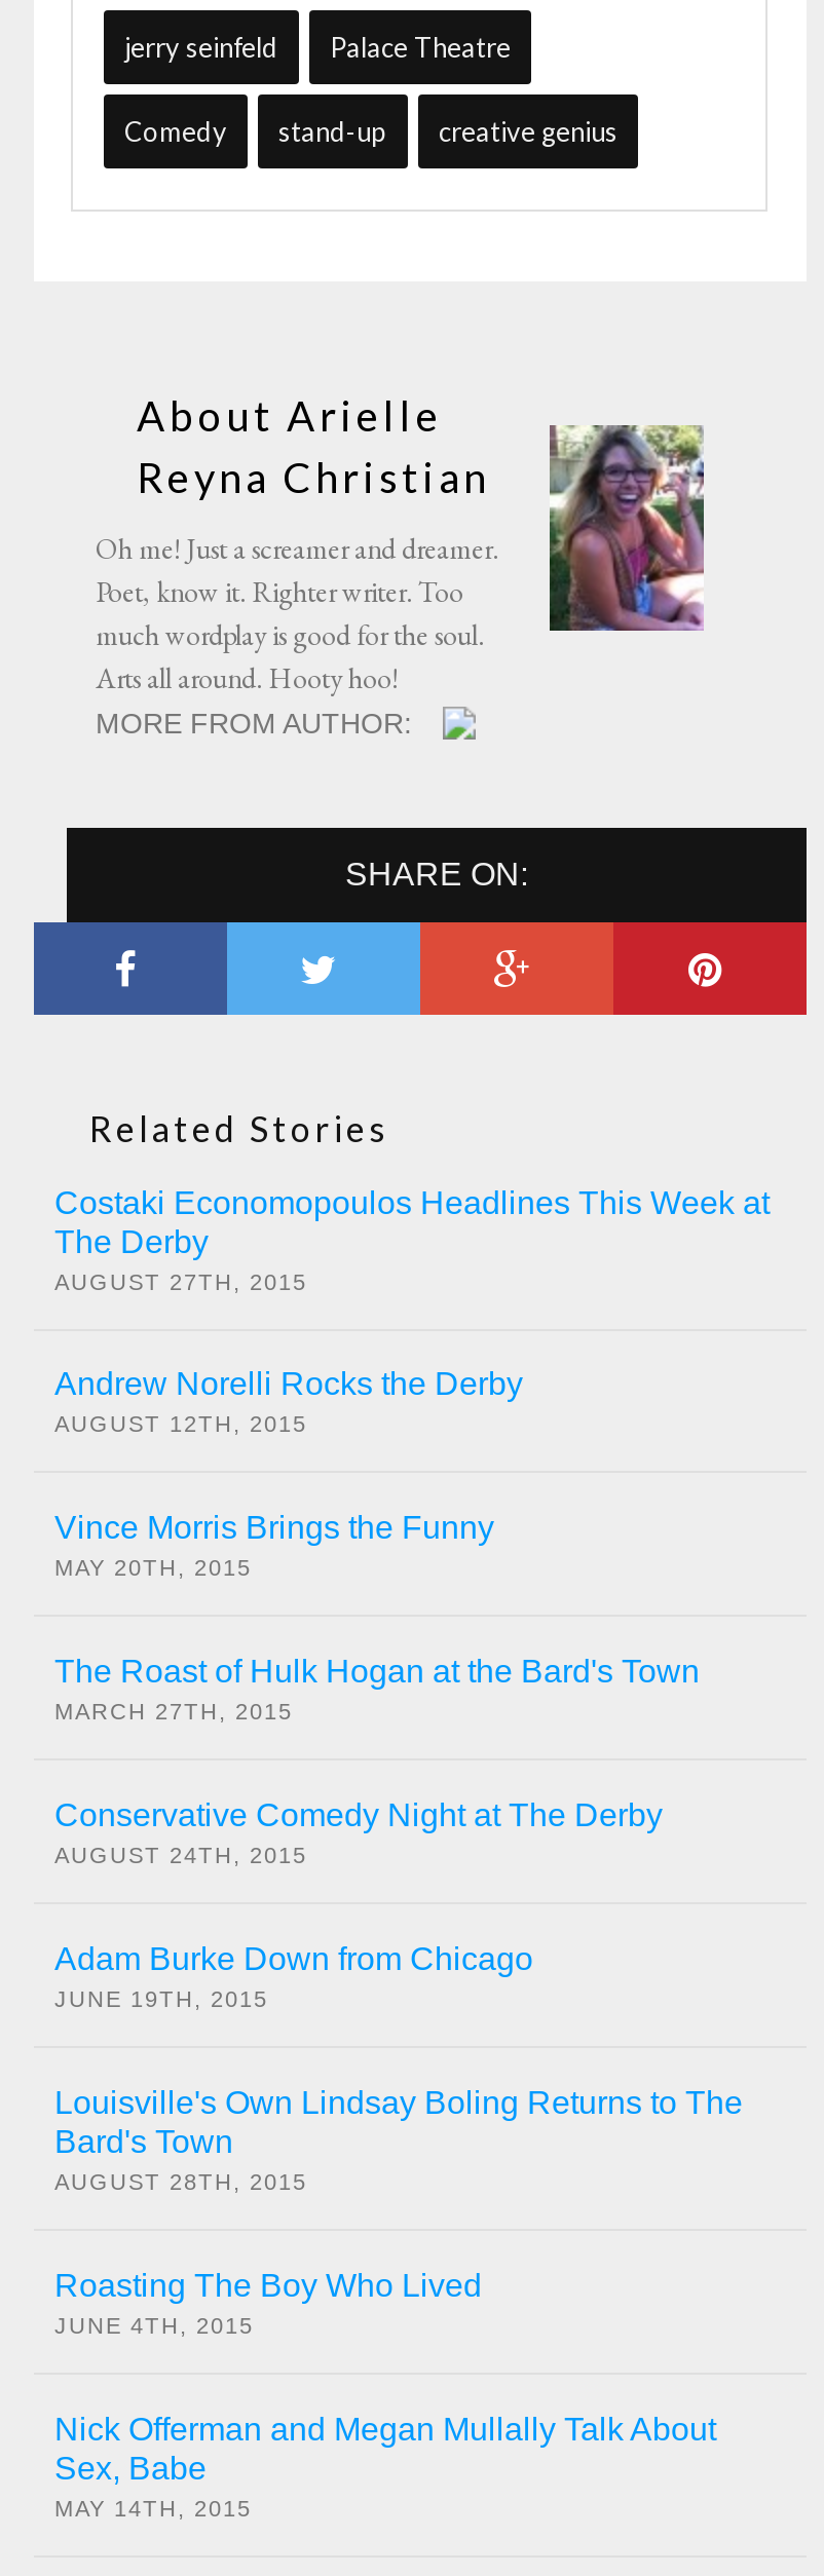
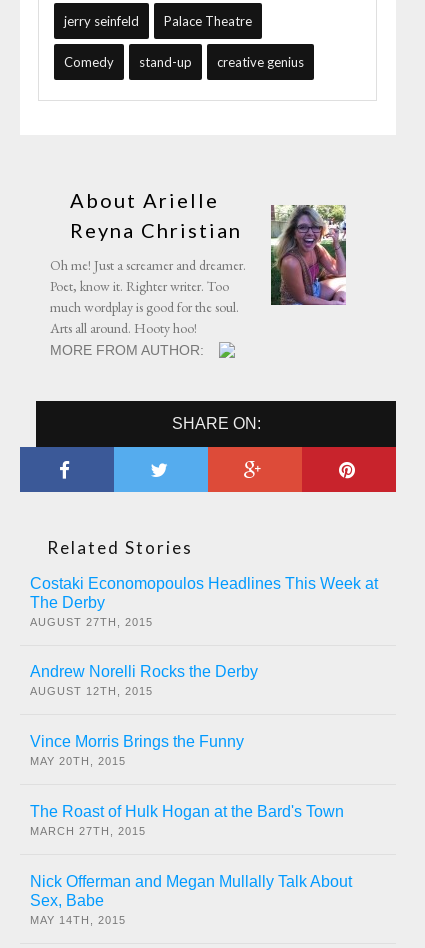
- Conservative Comedy Night at The Derby
- AUGUST 24TH, 2015
- Adam Burke Down from Chicago
- JUNE 19TH, 2015
- Louisville's Own Lindsay Boling Returns to The
- Bard's Town
- AUGUST 28TH, 2015
- Roasting The Boy Who Lived
- JUNE 4TH, 2015
